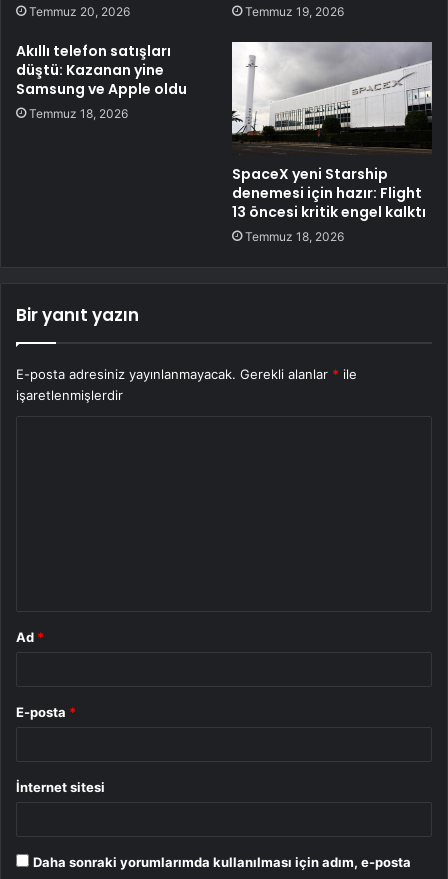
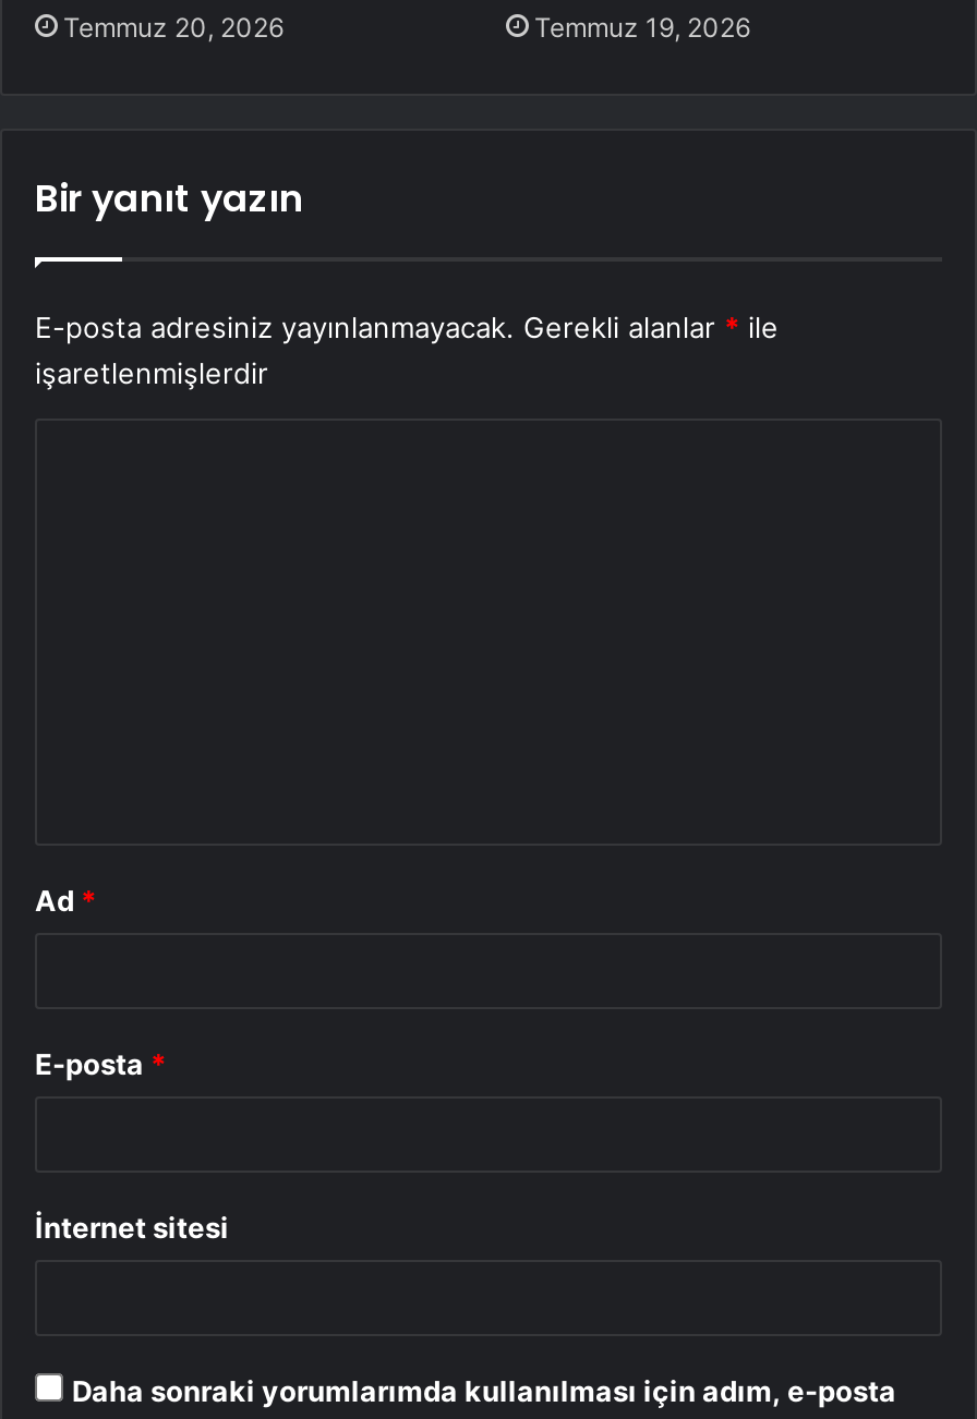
- [image]
- Akıllı telefon satışları
- düştü: Kazanan yine
- Samsung ve Apple oldu
- Temmuz 18, 2026
- SpaceX yeni Starship
- denemesi için hazır: Flight
- 13 öncesi kritik engel kalktı
- Temmuz 18, 2026
